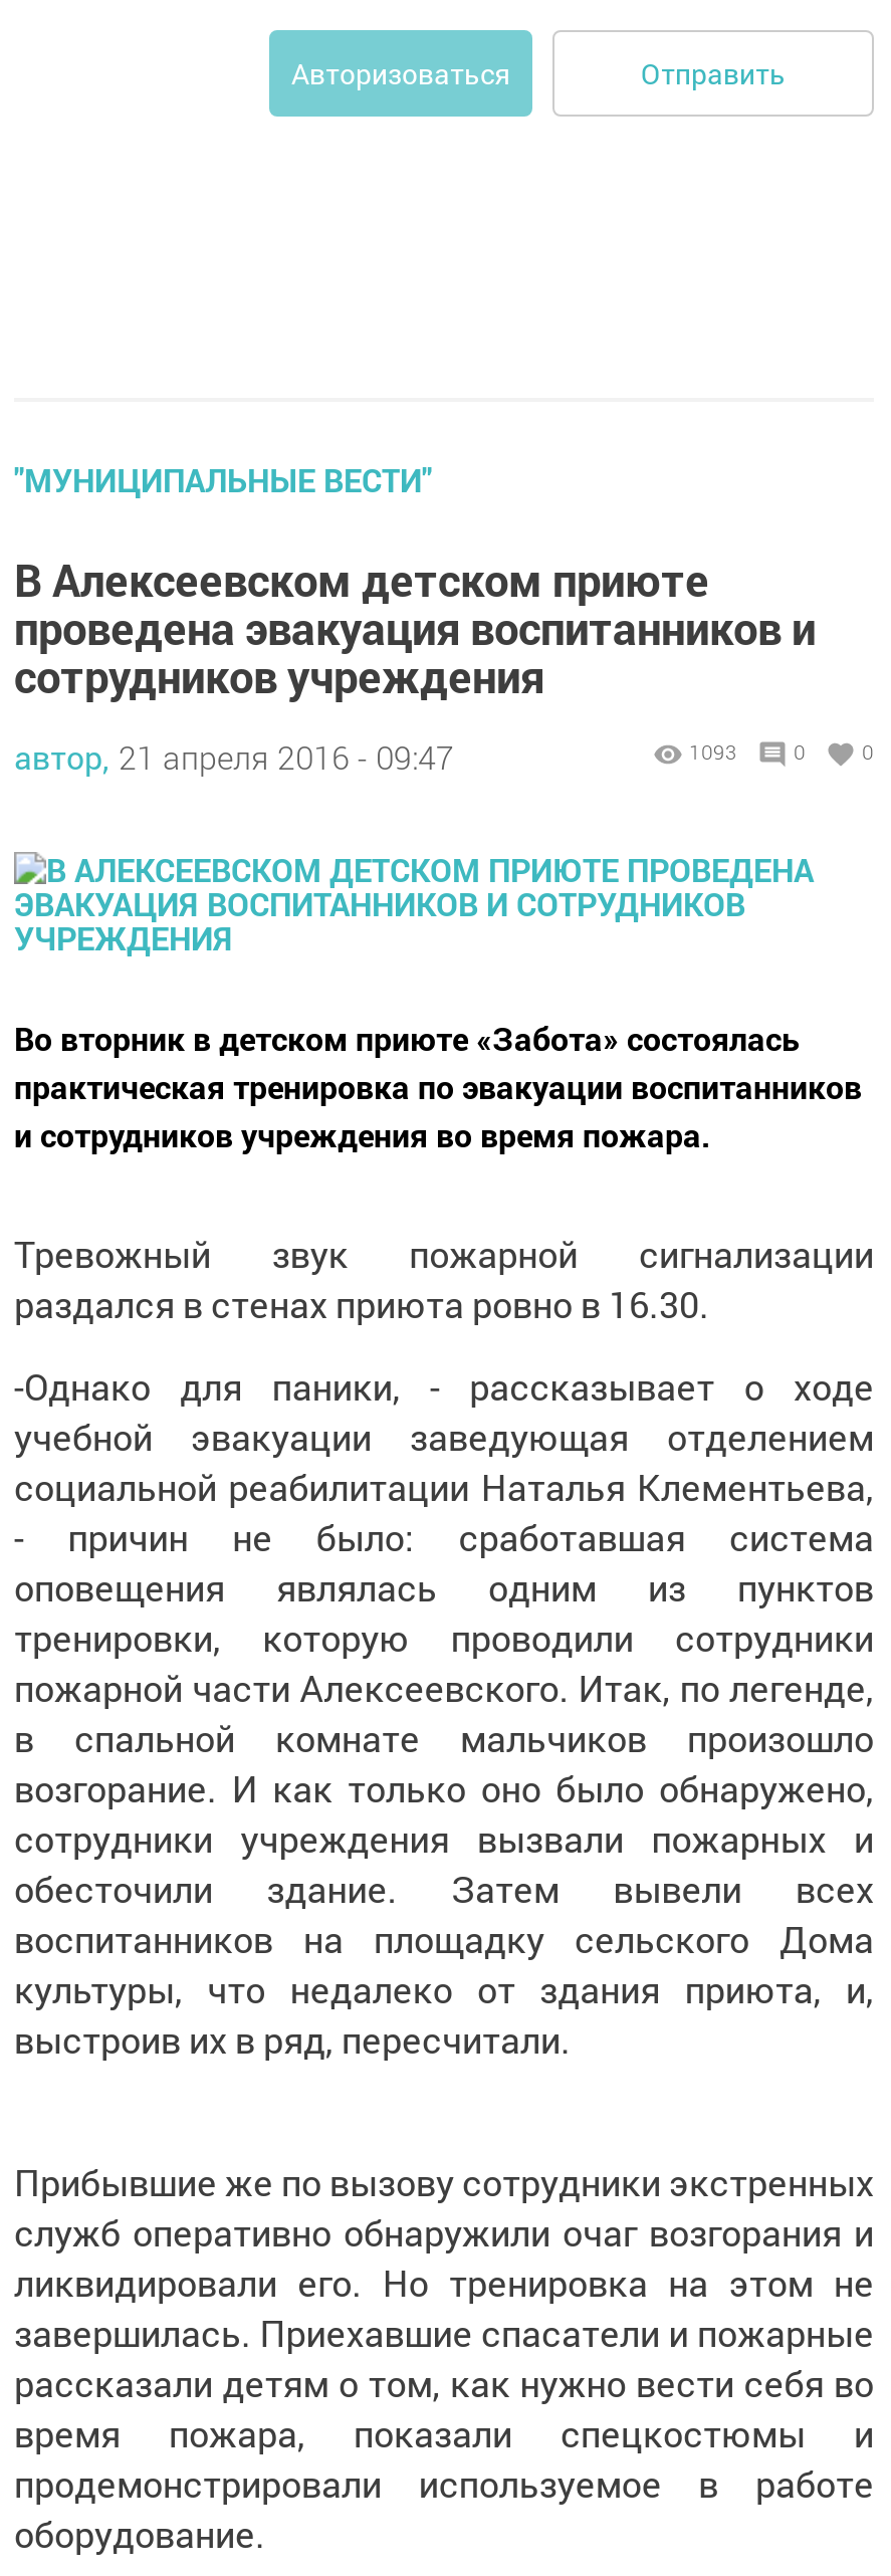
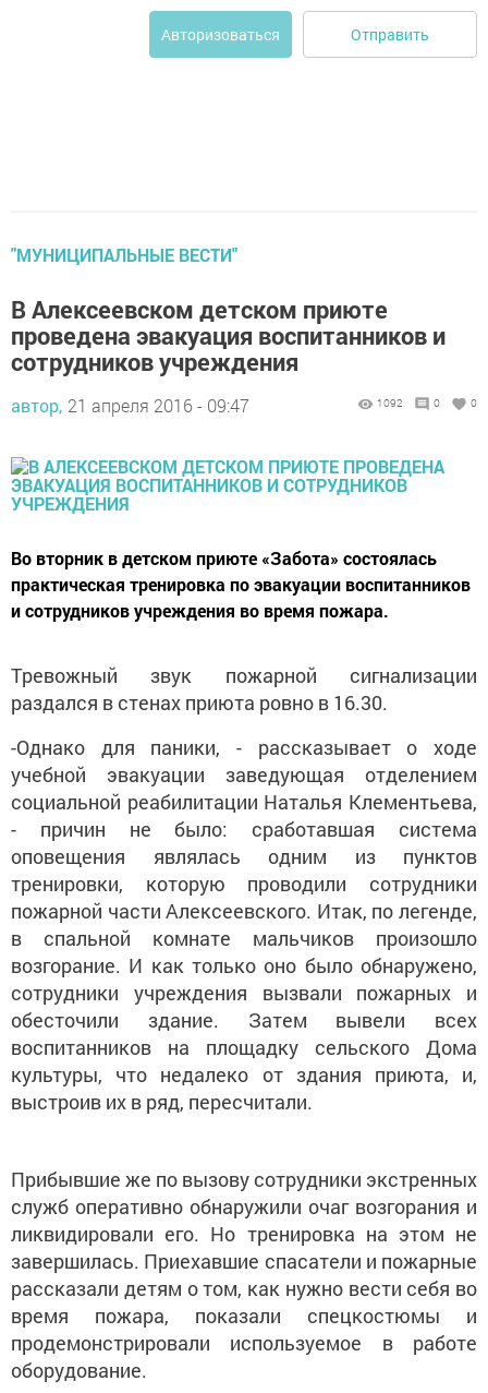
- 1093
+ 1092
